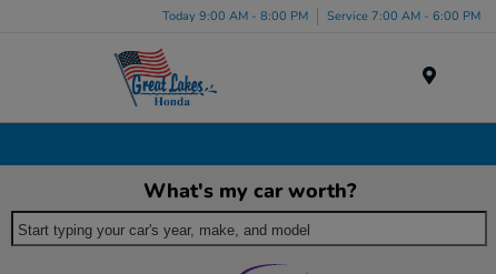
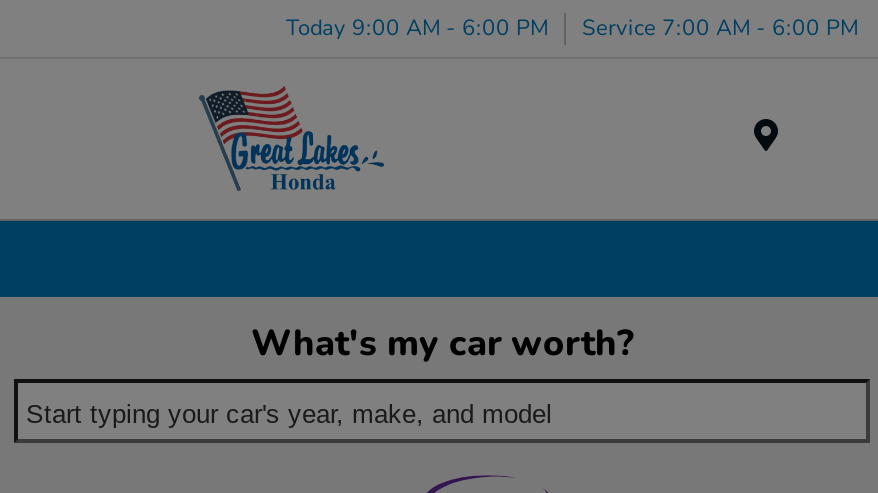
- Today 9:00 AM - 8:00 PM Service 7:00 AM - 6:00 PM
+ Today 9:00 AM - 6:00 PM Service 7:00 AM - 6:00 PM
